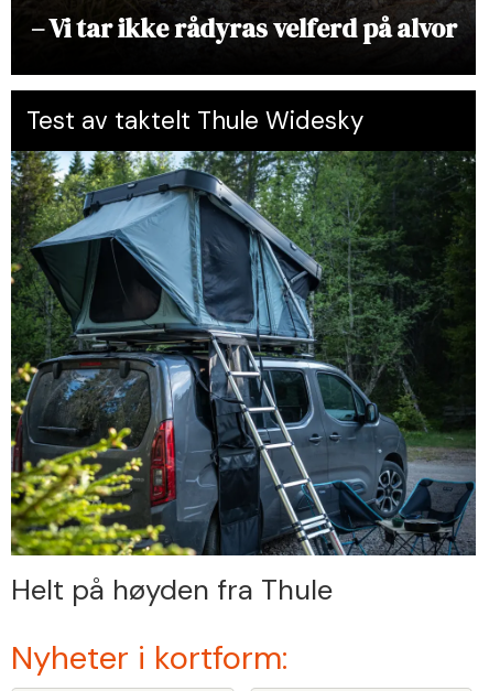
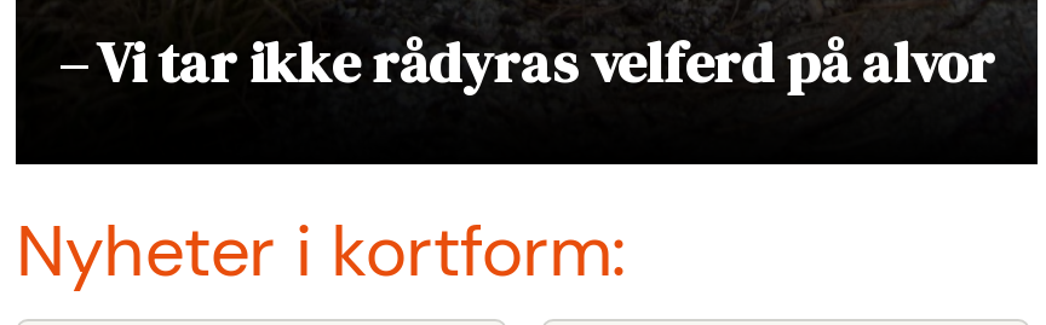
- [image]
- Test av taktelt Thule Widesky

- Helt på høyden fra Thule
